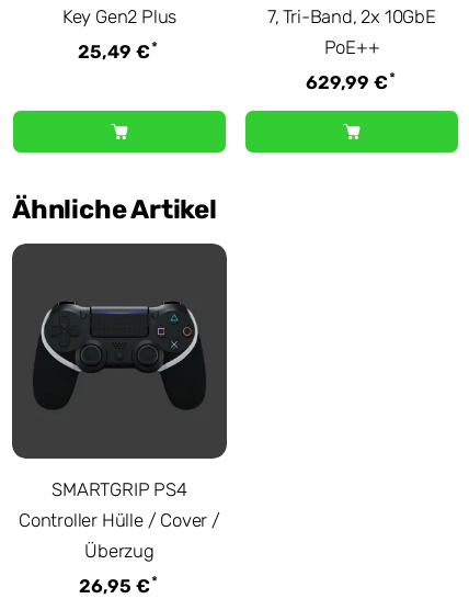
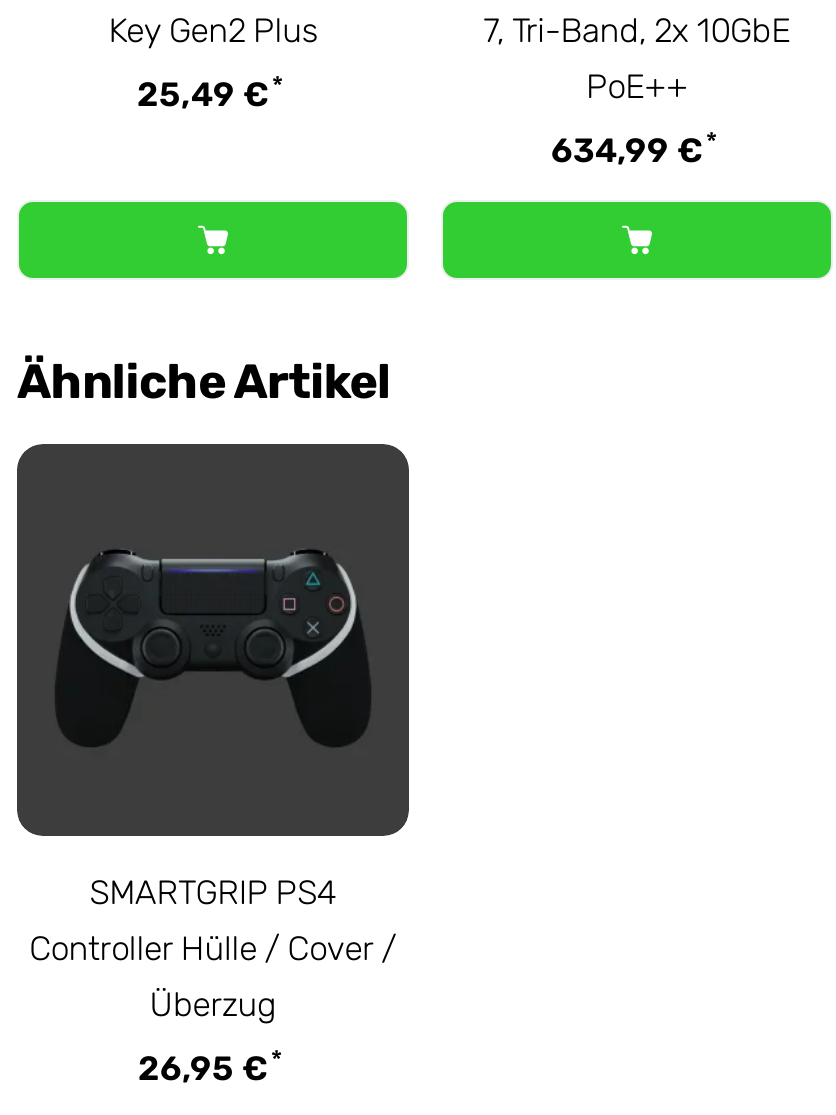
- 629,99 €
+ 634,99 €
